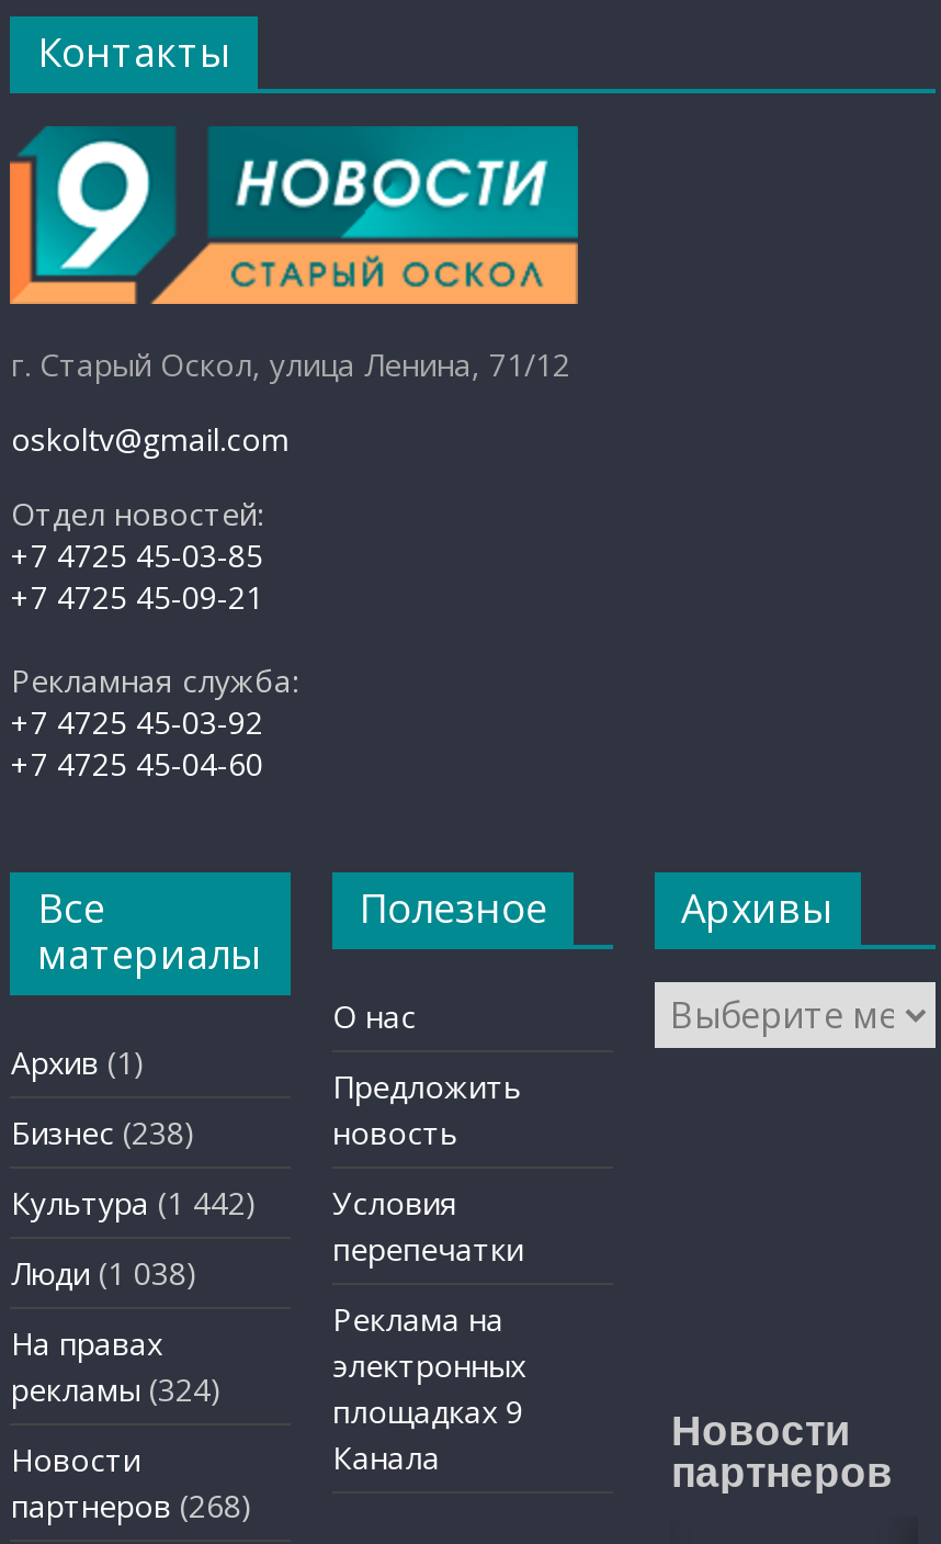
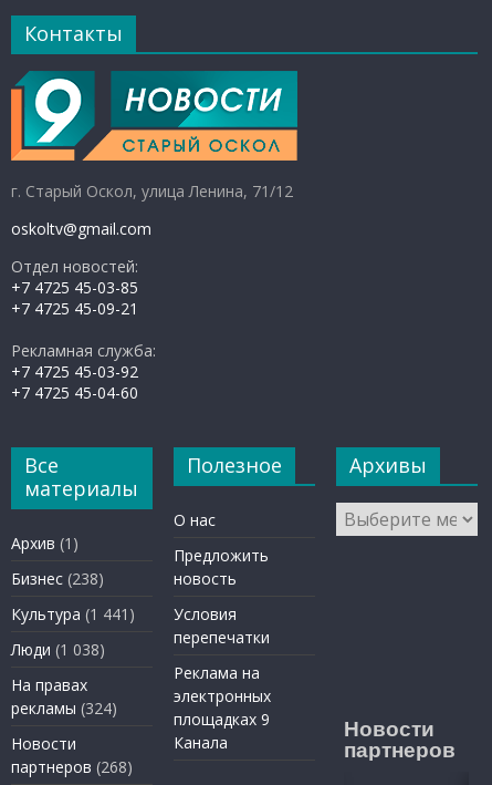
- Культура (1 442) Условия
+ Культура (1 441) Условия
